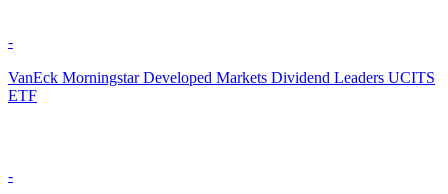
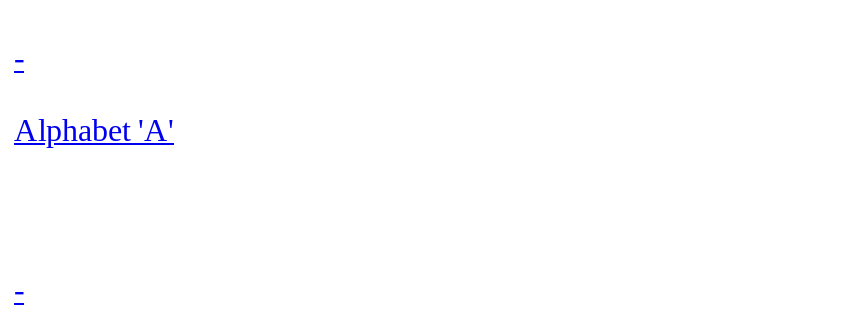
- VanEck Morningstar Developed Markets Dividend Leaders UCITS
- ETF
+ Alphabet 'A'
